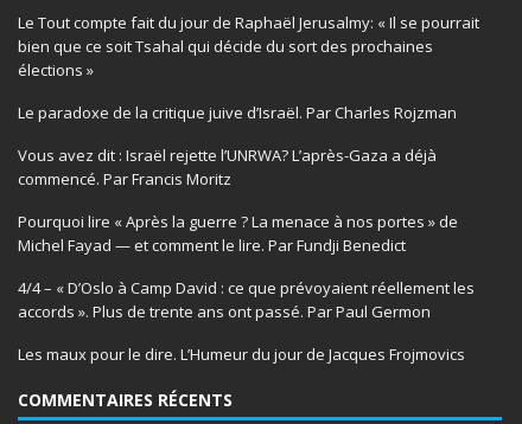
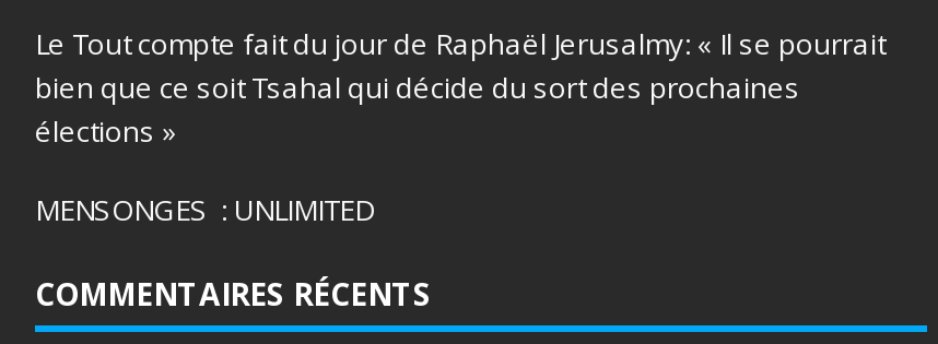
- Le paradoxe de la critique juive d’Israël. Par Charles Rojzman
- Vous avez dit : Israël rejette l’UNRWA? L’après-Gaza a déjà
- commencé. Par Francis Moritz
- Pourquoi lire « Après la guerre ? La menace à nos portes » de
- Michel Fayad — et comment le lire. Par Fundji Benedict
- 4/4 – « D’Oslo à Camp David : ce que prévoyaient réellement les
- accords ». Plus de trente ans ont passé. Par Paul Germon
- Les maux pour le dire. L’Humeur du jour de Jacques Frojmovics
+ MENSONGES : UNLIMITED
